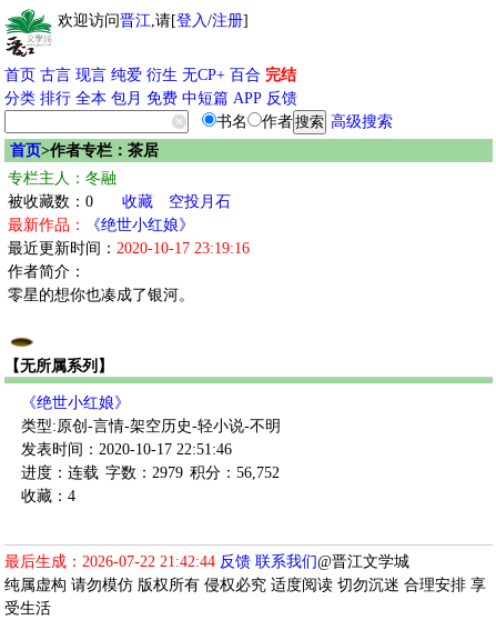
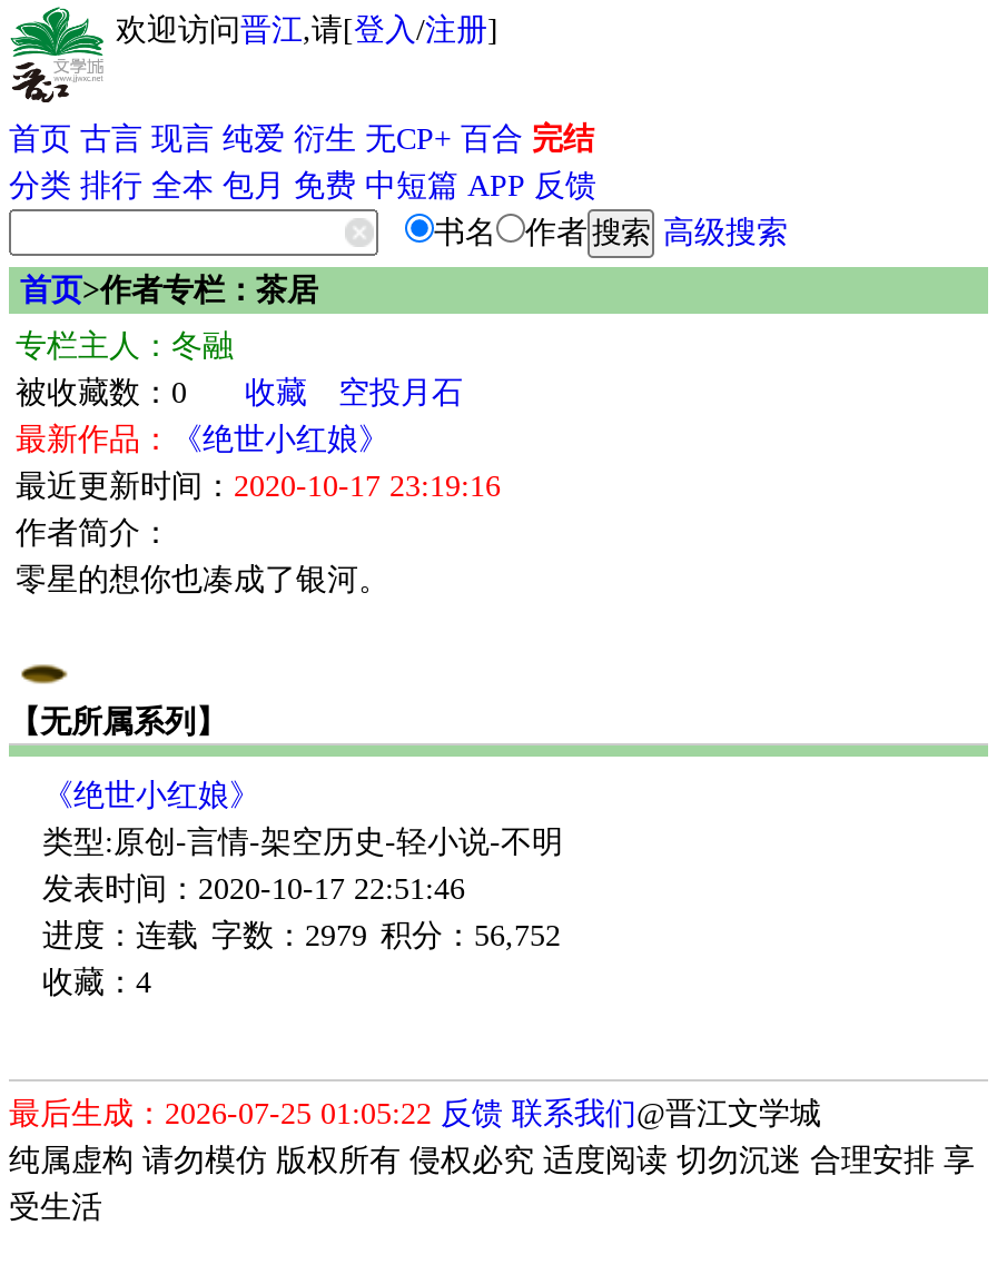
- 最后生成：2026-07-22 21:42:44 反馈 联系我们@晋江文学城
+ 最后生成：2026-07-25 01:05:22 反馈 联系我们@晋江文学城
